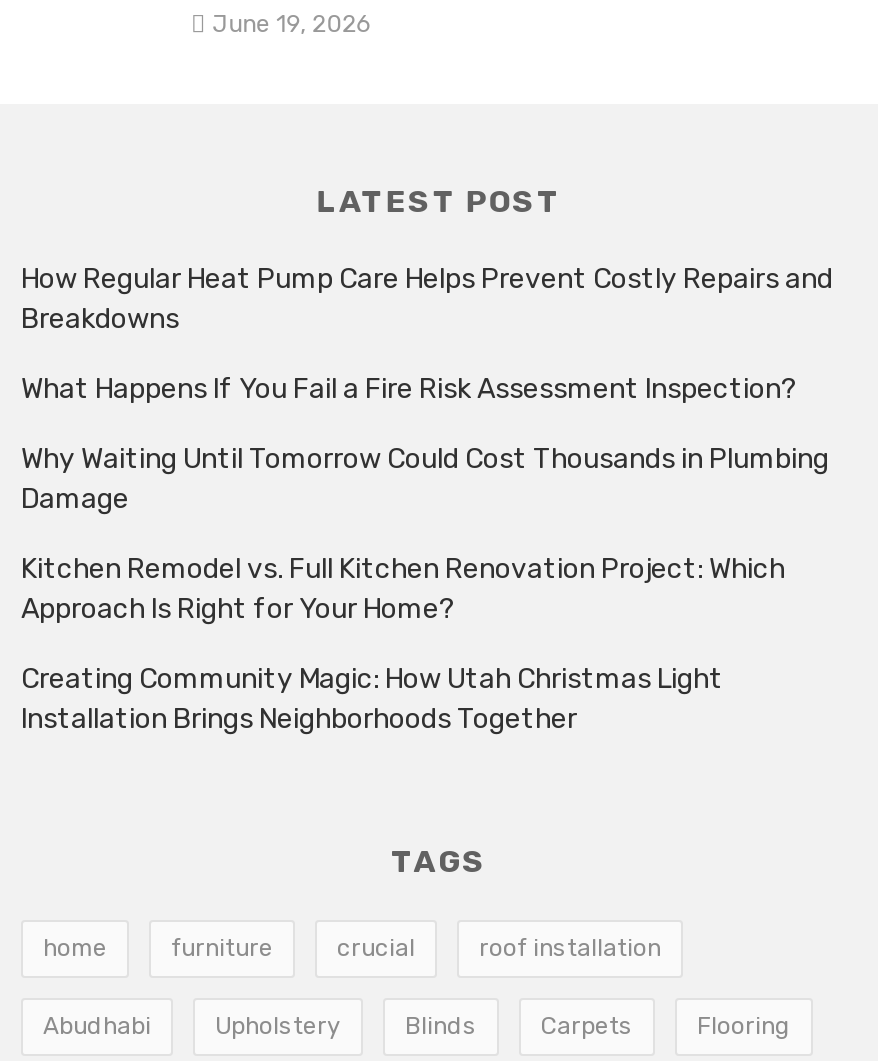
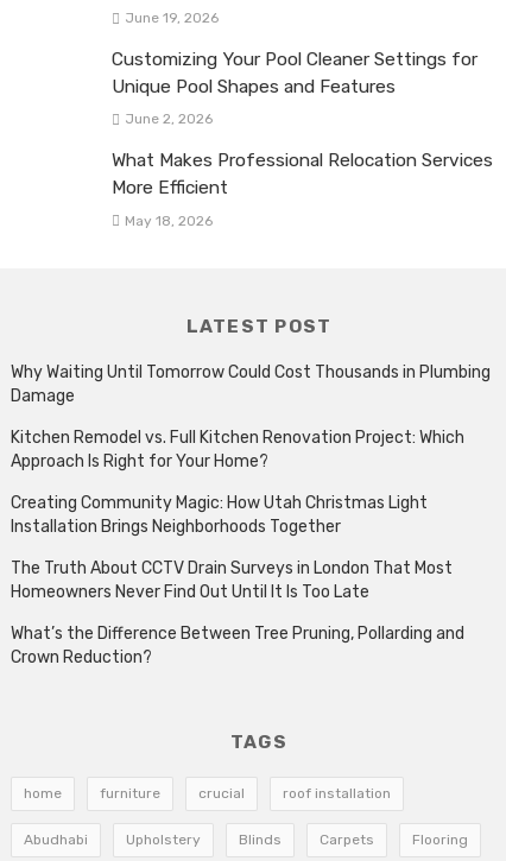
+ Customizing Your Pool Cleaner Settings for
+ Unique Pool Shapes and Features
+ June 2, 2026
+ What Makes Professional Relocation Services
+ More Efficient
+ May 18, 2026

- How Regular Heat Pump Care Helps Prevent Costly Repairs and
- Breakdowns
- What Happens If You Fail a Fire Risk Assessment Inspection?

+ The Truth About CCTV Drain Surveys in London That Most
+ Homeowners Never Find Out Until It Is Too Late
+ What’s the Difference Between Tree Pruning, Pollarding and
+ Crown Reduction?
